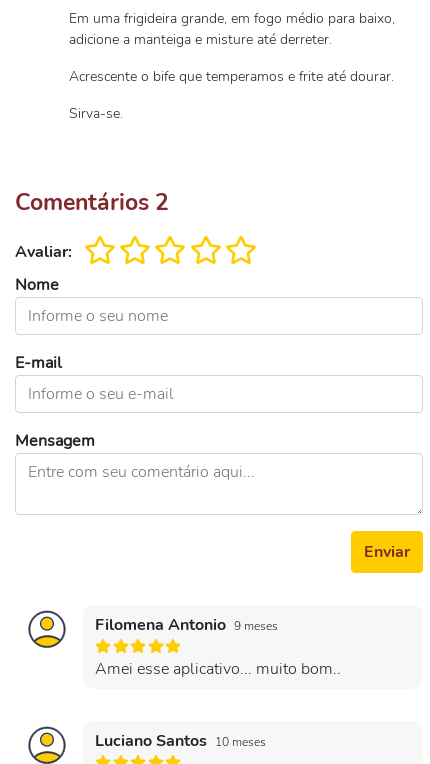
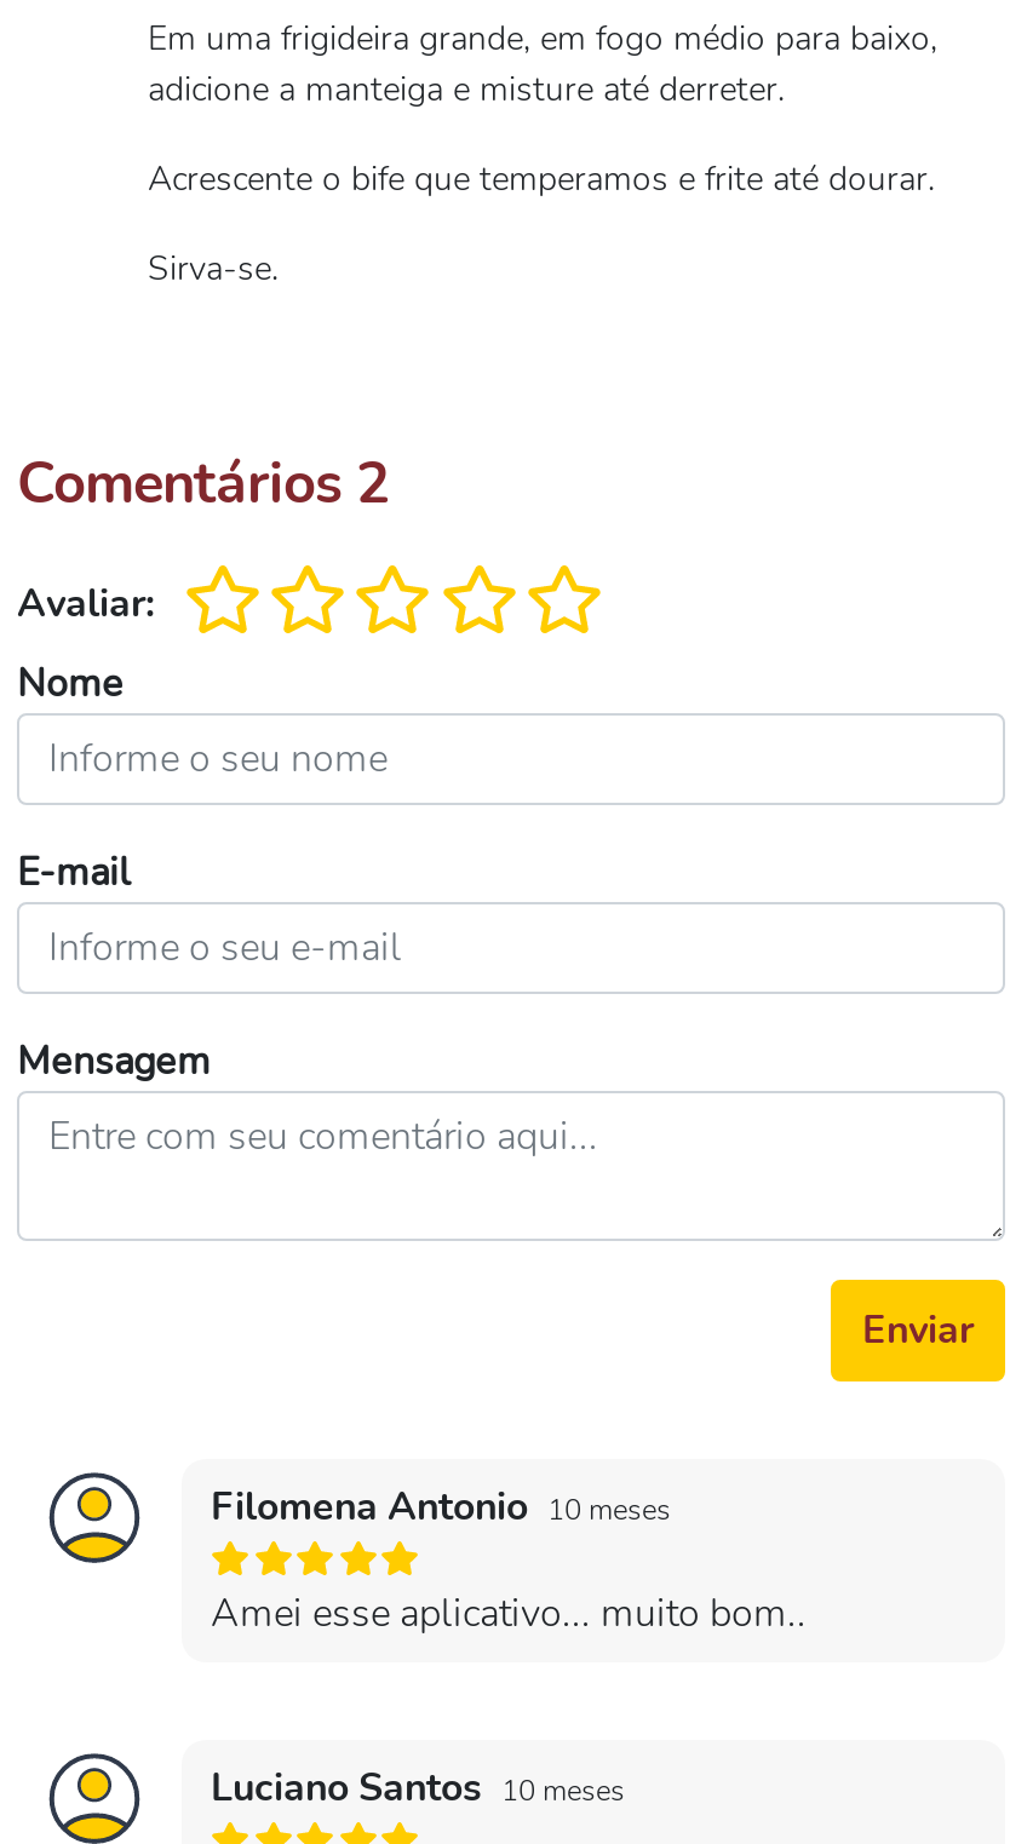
- Filomena Antonio 9 meses
+ Filomena Antonio 10 meses
